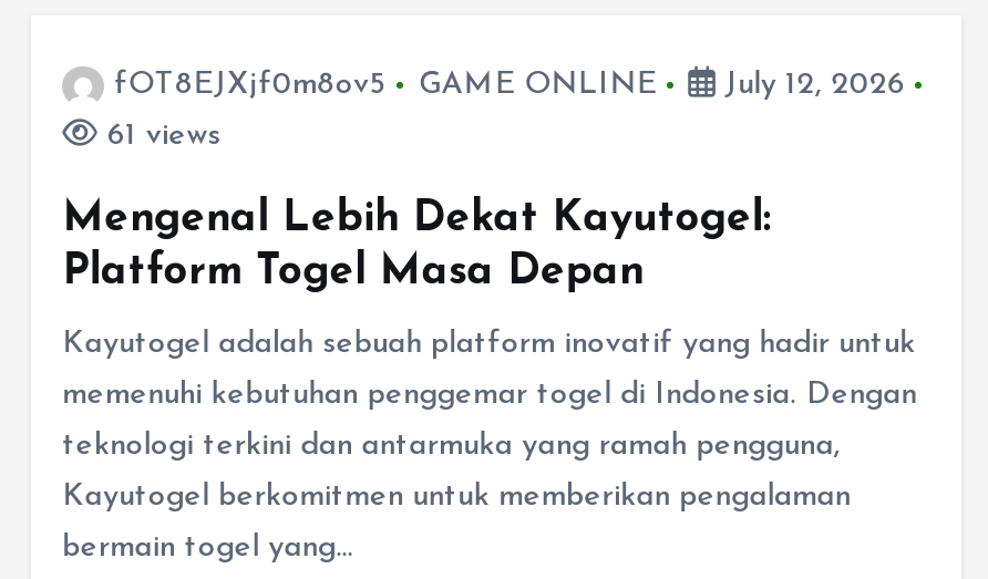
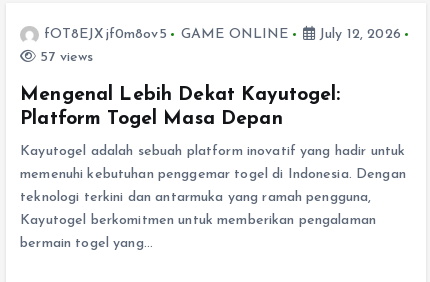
- 61 views
+ 57 views
